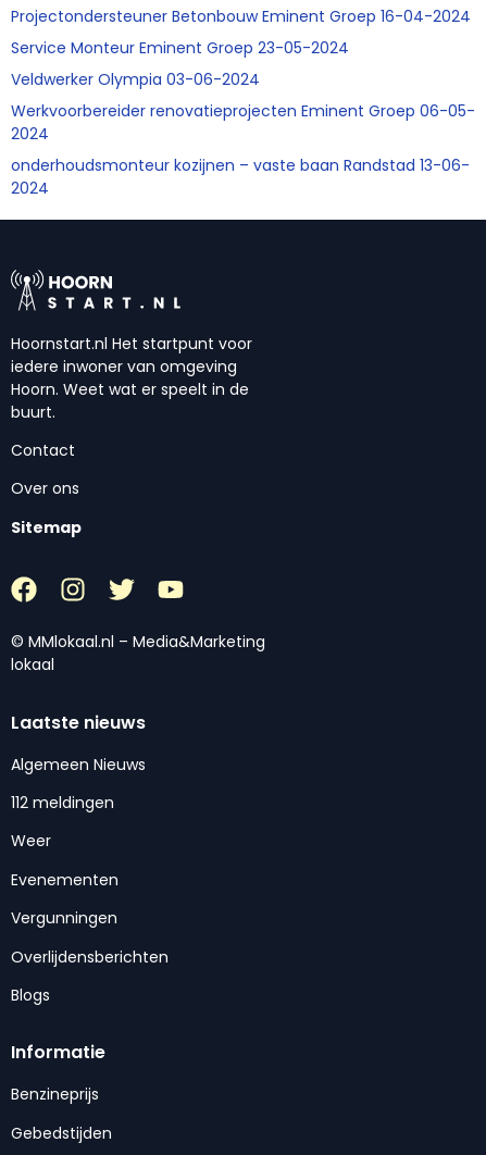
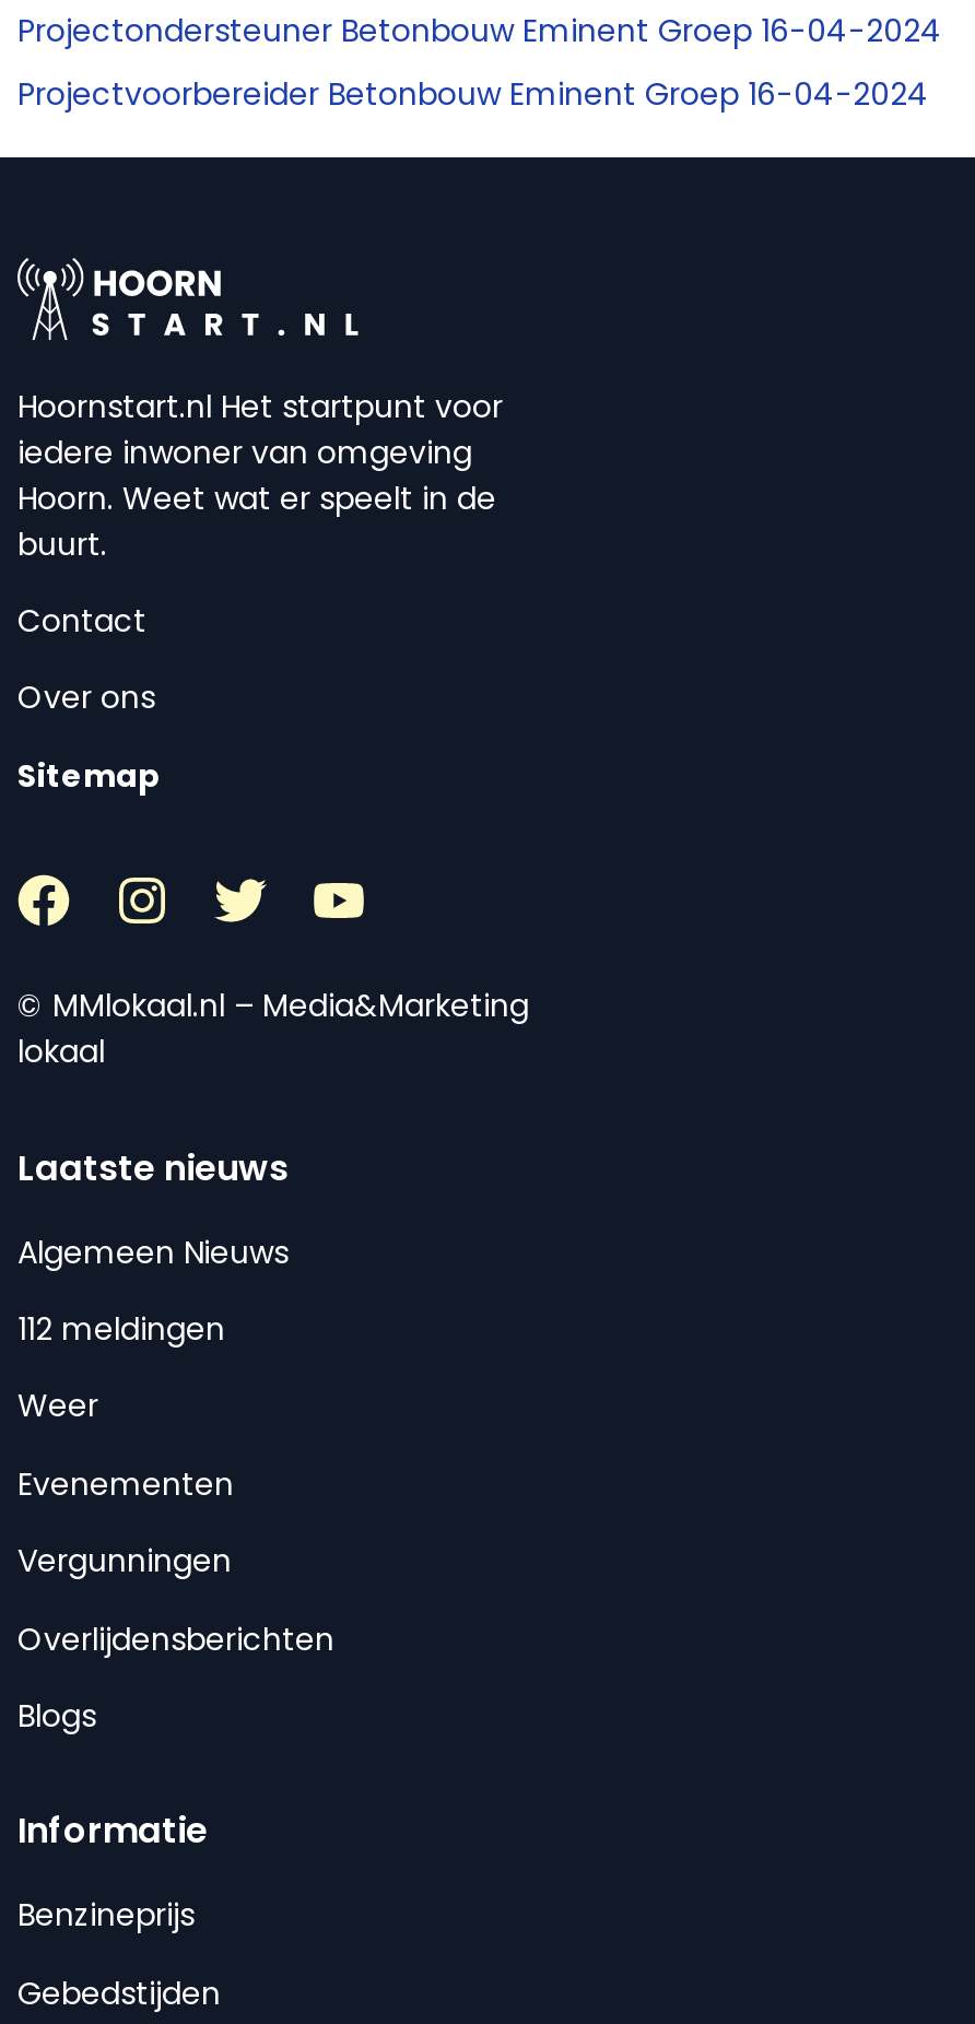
- Service Monteur Eminent Groep 23-05-2024
- Veldwerker Olympia 03-06-2024
- Werkvoorbereider renovatieprojecten Eminent Groep 06-05-
- 2024
- onderhoudsmonteur kozijnen – vaste baan Randstad 13-06-
- 2024
+ Projectvoorbereider Betonbouw Eminent Groep 16-04-2024
